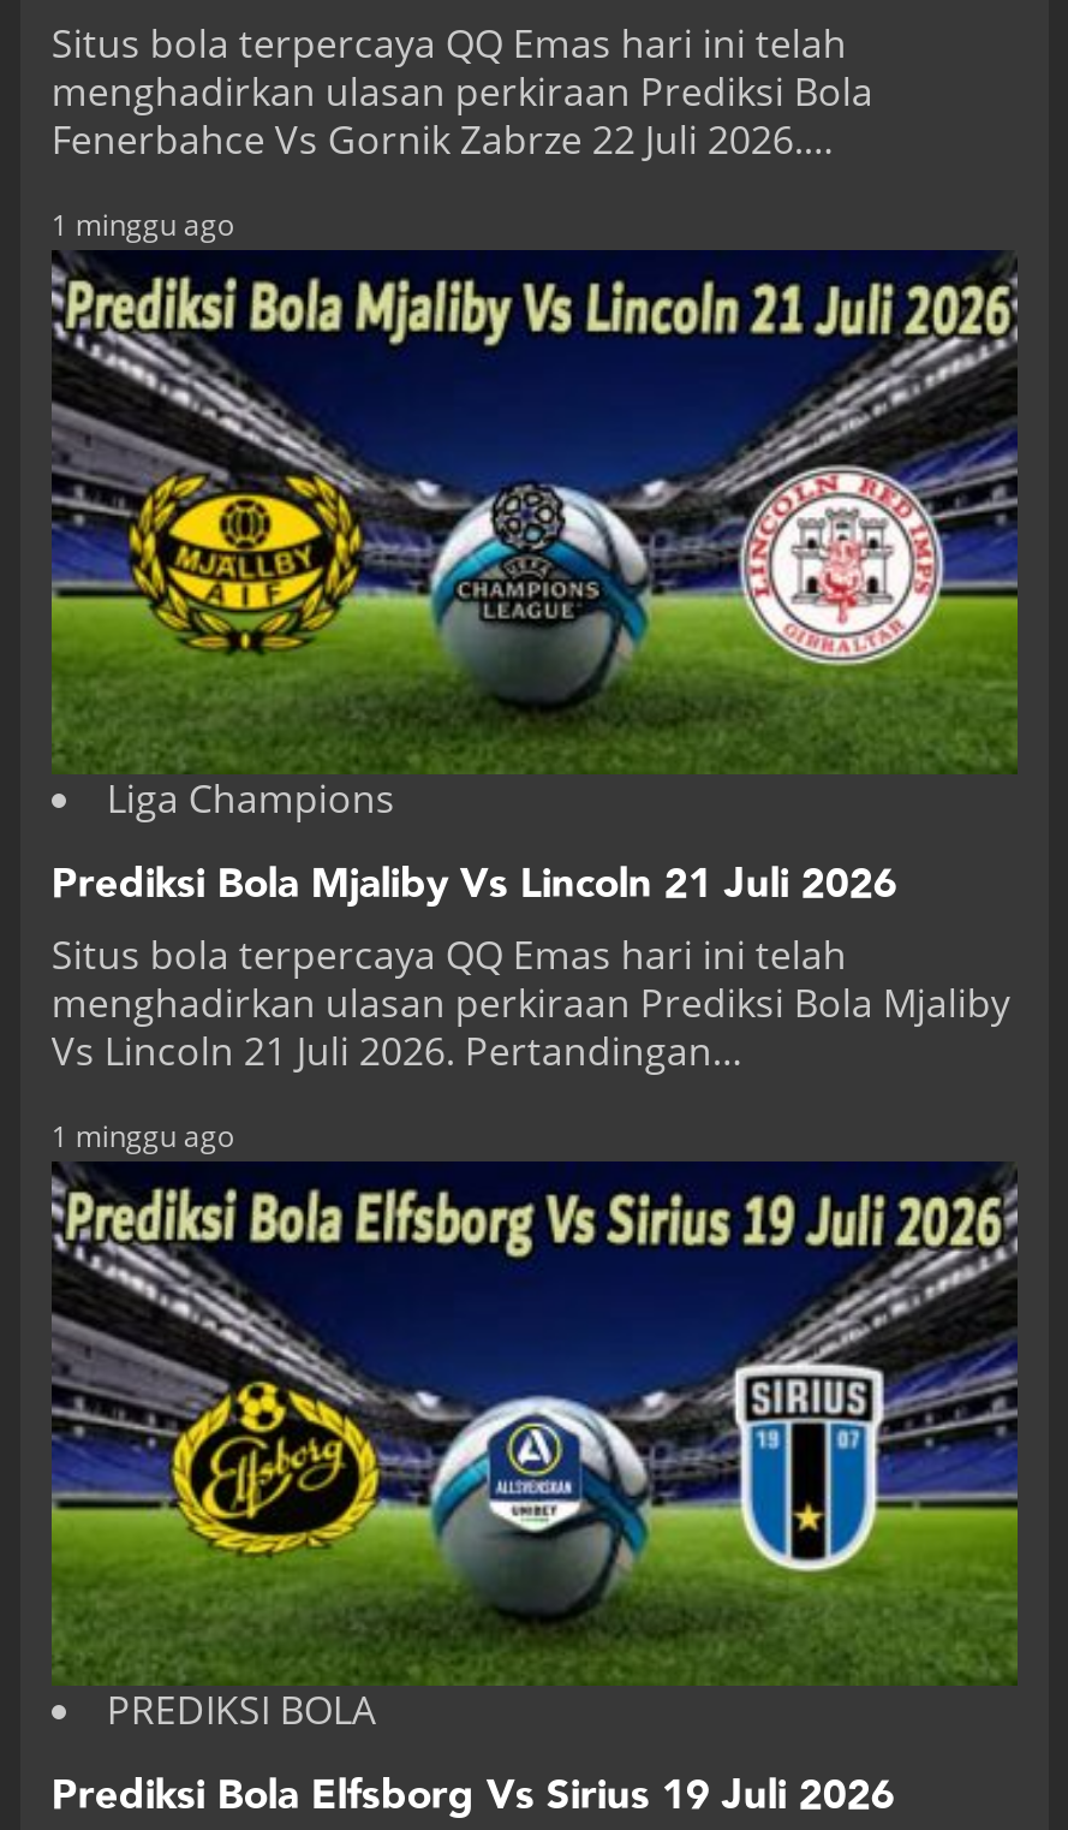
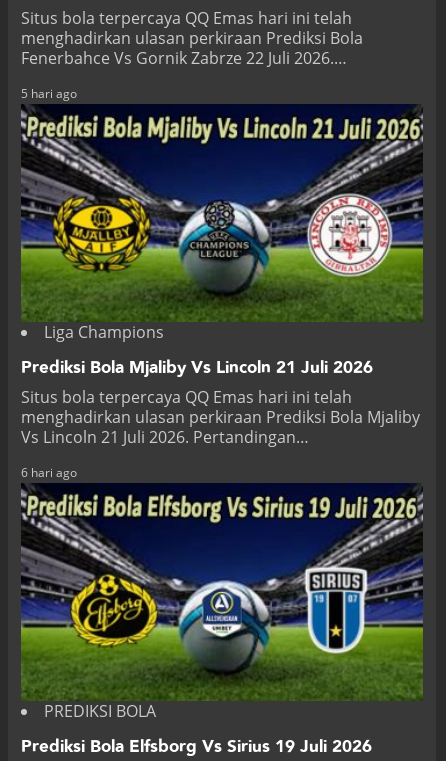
- 1 minggu ago
+ 5 hari ago

- 1 minggu ago
+ 6 hari ago
